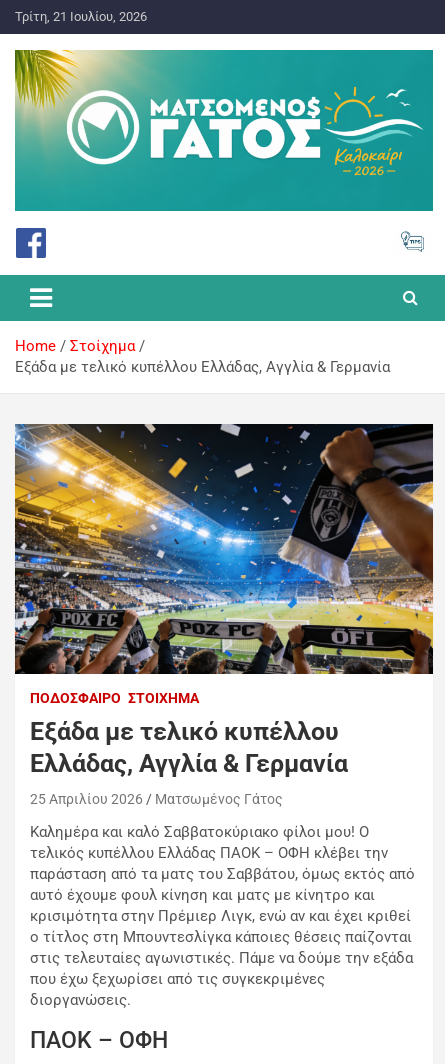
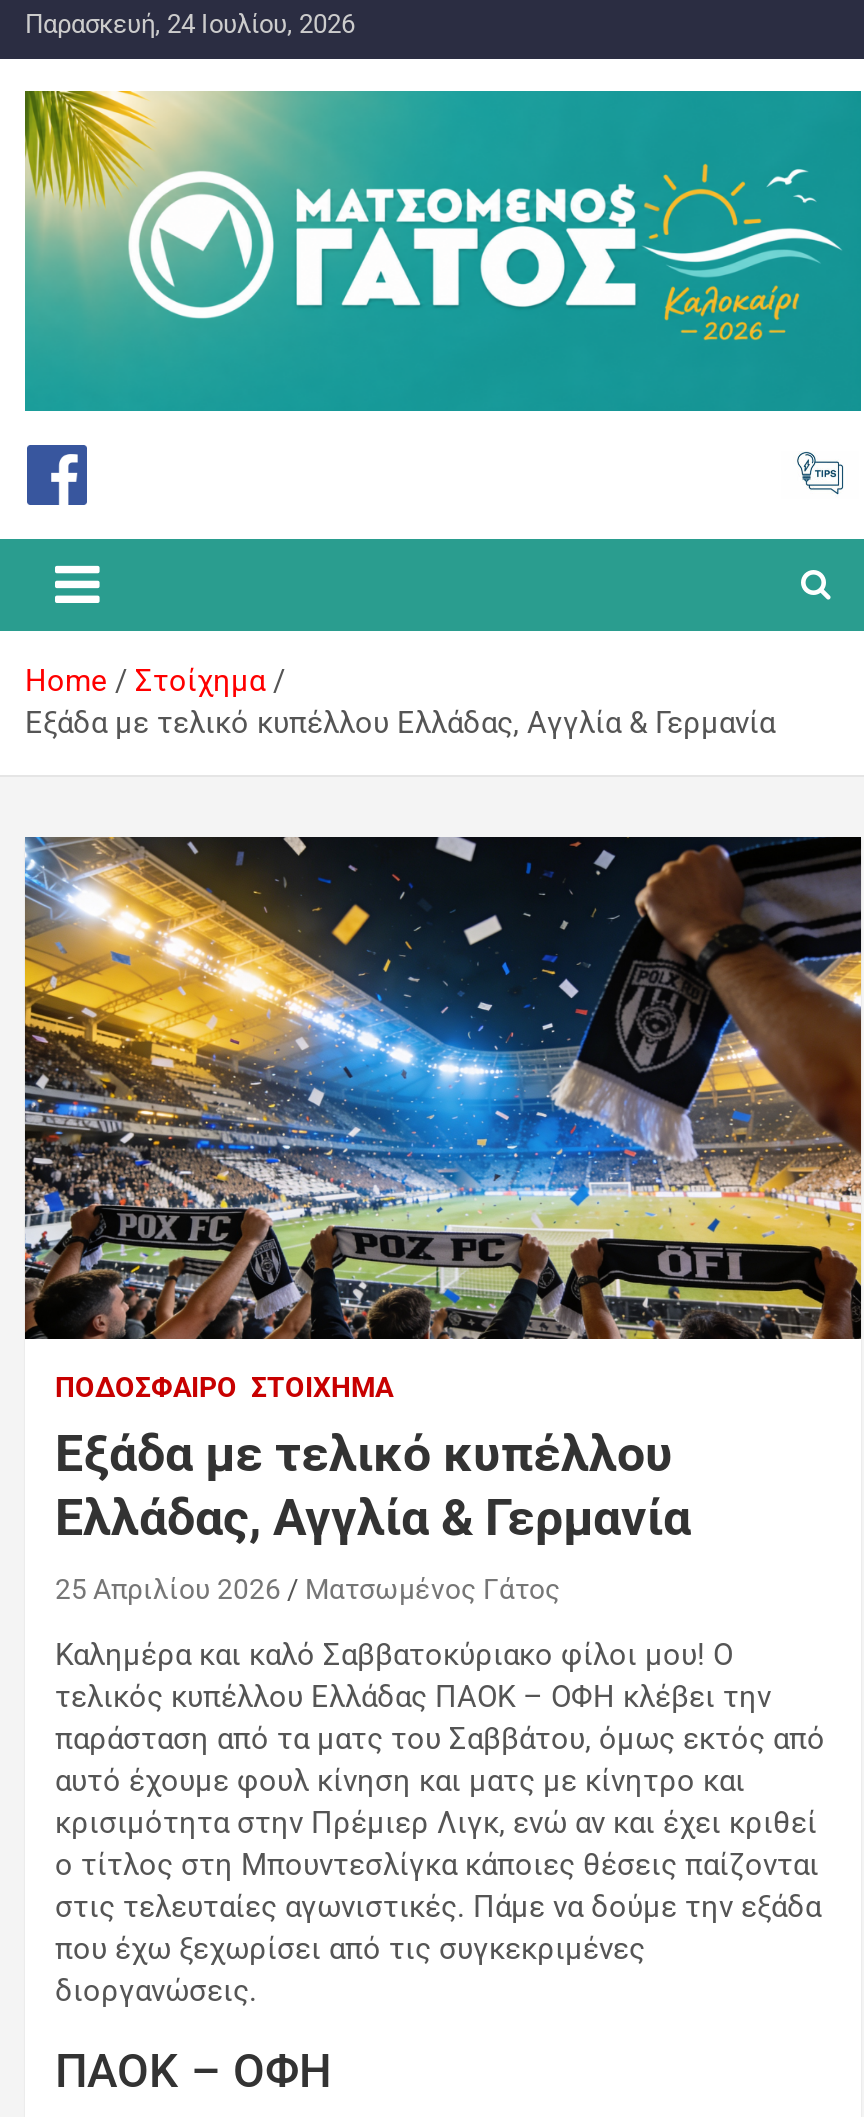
- Τρίτη, 21 Ιουλίου, 2026
+ Παρασκευή, 24 Ιουλίου, 2026
